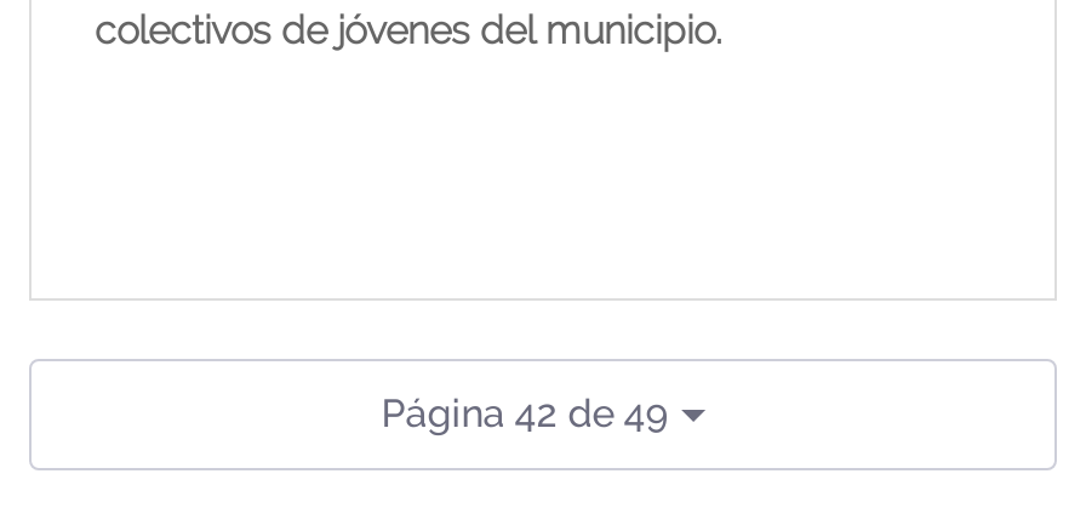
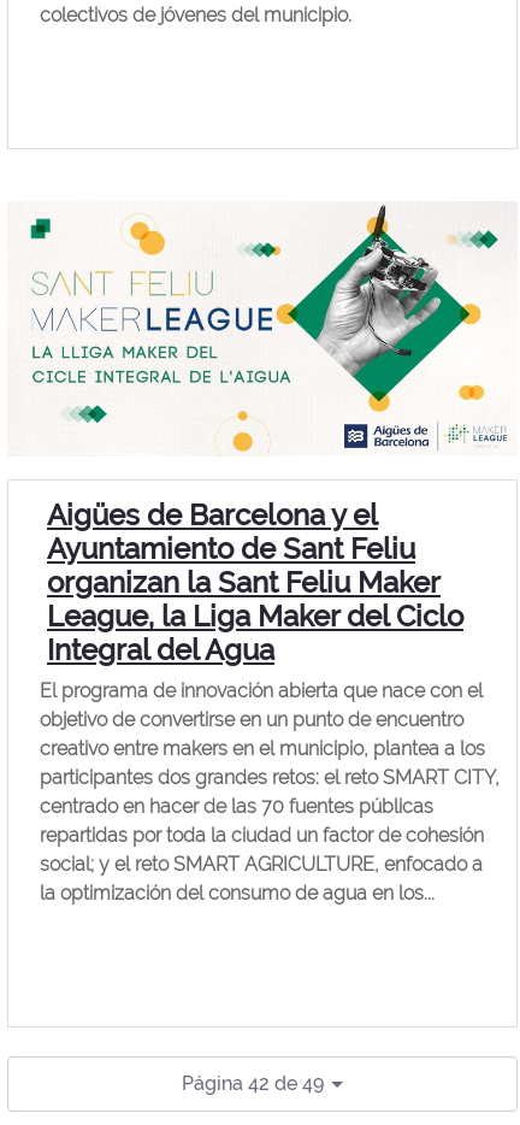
+ [image]
+ Aigües de Barcelona y el
+ Ayuntamiento de Sant Feliu
+ organizan la Sant Feliu Maker
+ League, la Liga Maker del Ciclo
+ Integral del Agua
+ El programa de innovación abierta que nace con el
+ objetivo de convertirse en un punto de encuentro
+ creativo entre makers en el municipio, plantea a los
+ participantes dos grandes retos: el reto SMART CITY,
+ centrado en hacer de las 70 fuentes públicas
+ repartidas por toda la ciudad un factor de cohesión
+ social; y el reto SMART AGRICULTURE, enfocado a
+ la optimización del consumo de agua en los...
